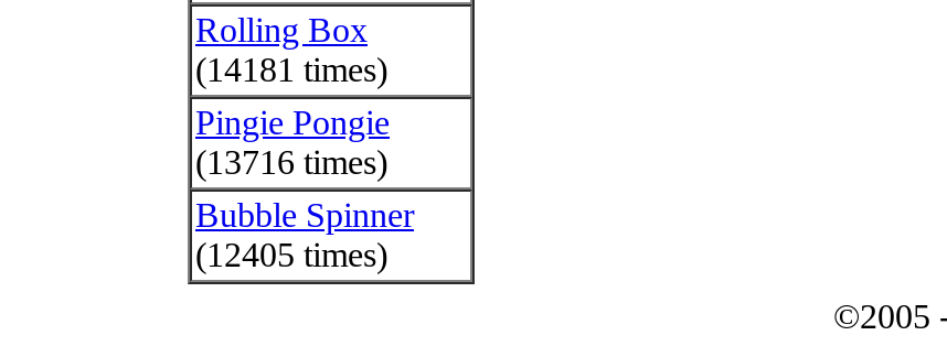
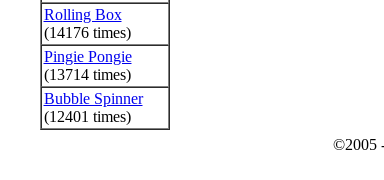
- (14181 times)
+ (14176 times)

- (13716 times)
+ (13714 times)

- (12405 times)
+ (12401 times)
